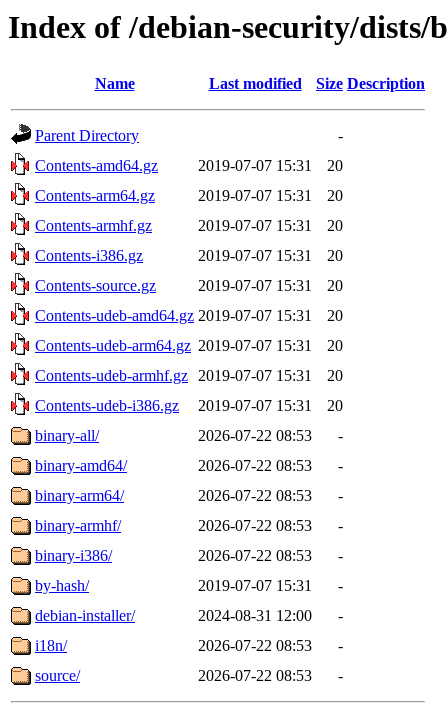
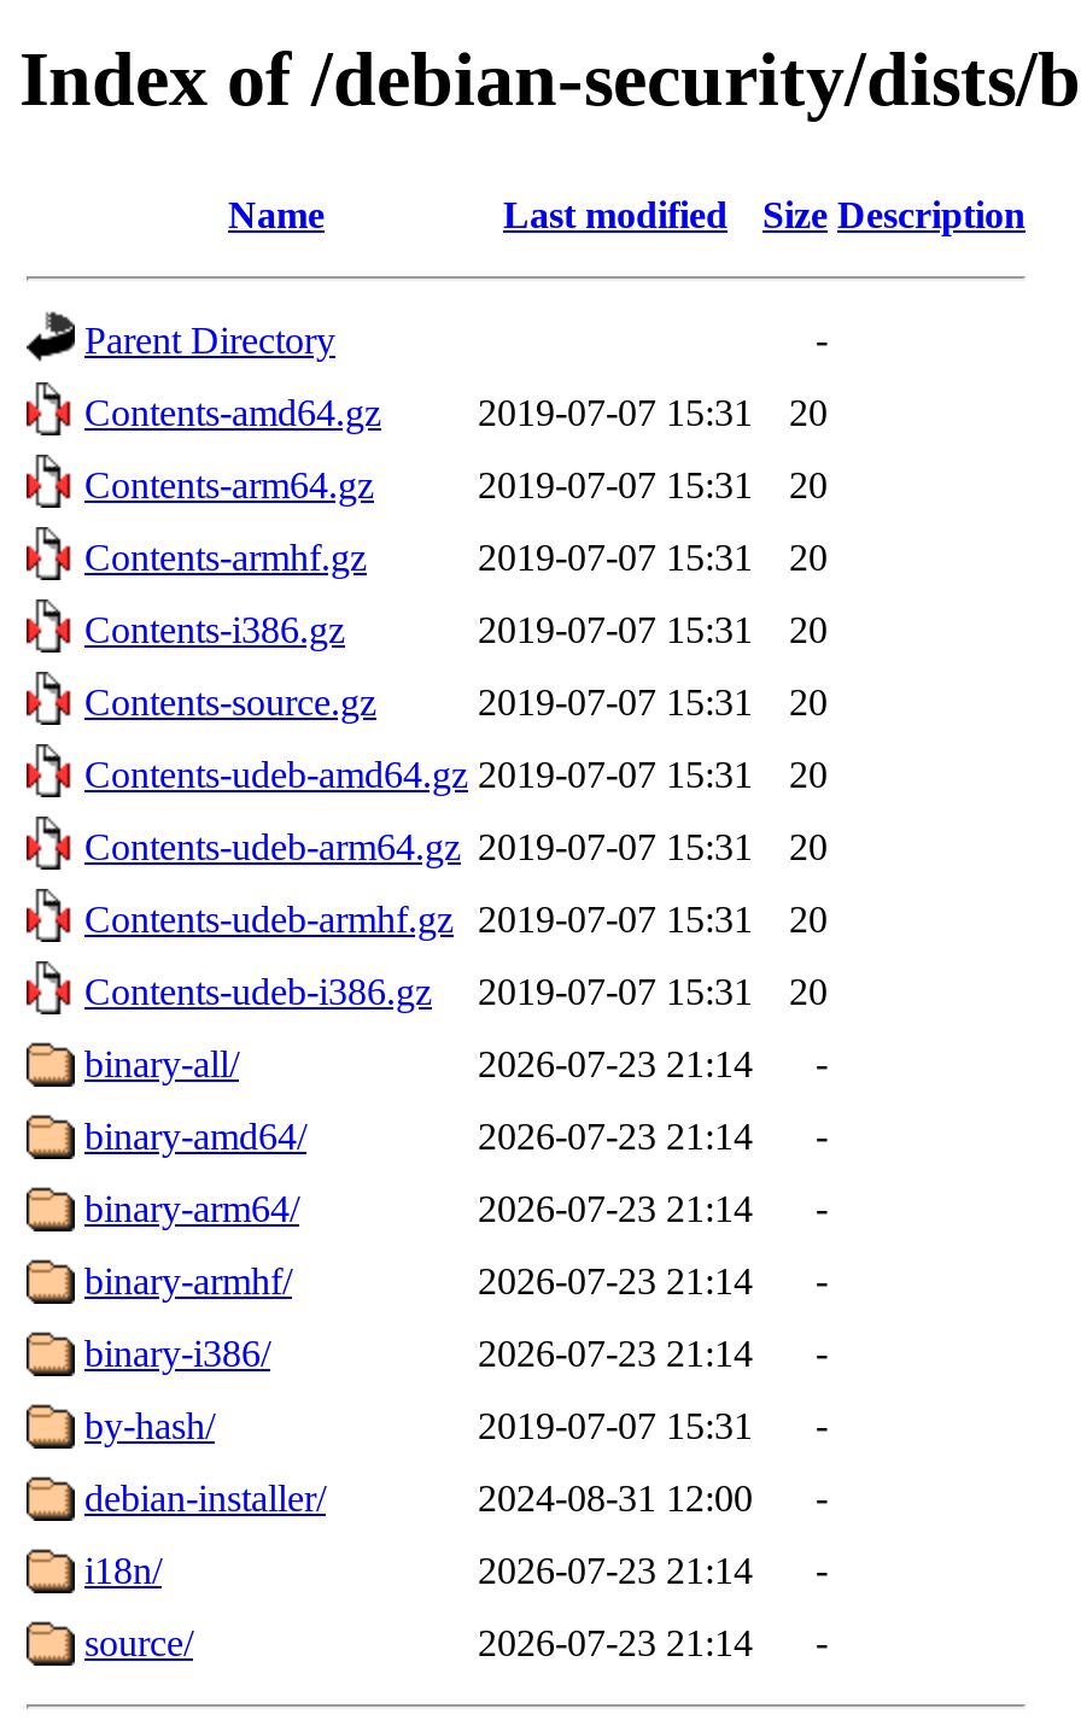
- 2026-07-22 08:53
+ 2026-07-23 21:14

- 2026-07-22 08:53
+ 2026-07-23 21:14

- 2026-07-22 08:53
+ 2026-07-23 21:14

- 2026-07-22 08:53
+ 2026-07-23 21:14

- 2026-07-22 08:53
+ 2026-07-23 21:14

- 2026-07-22 08:53
+ 2026-07-23 21:14

- 2026-07-22 08:53
+ 2026-07-23 21:14
